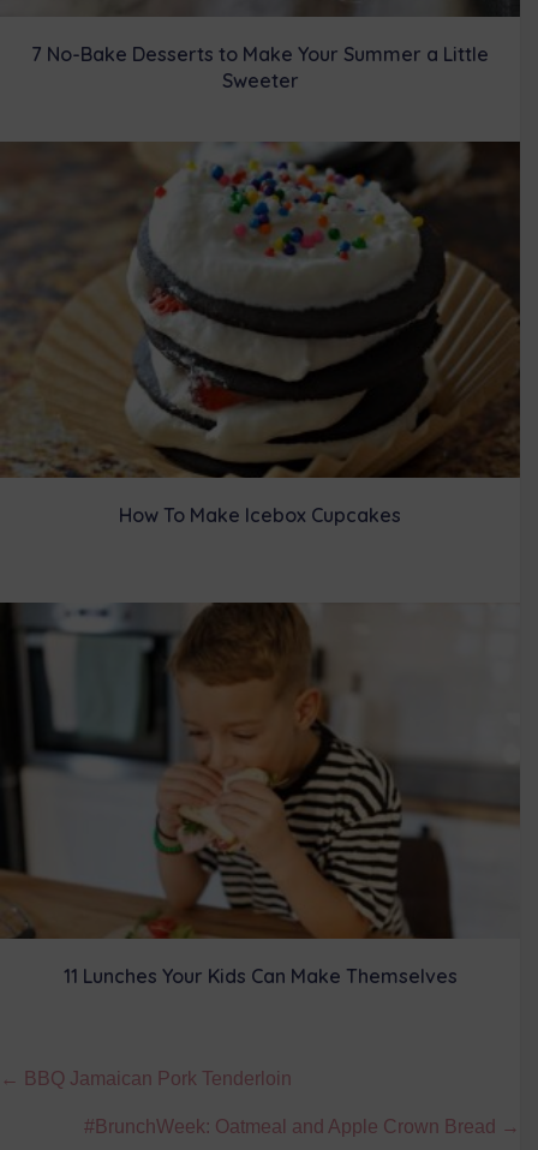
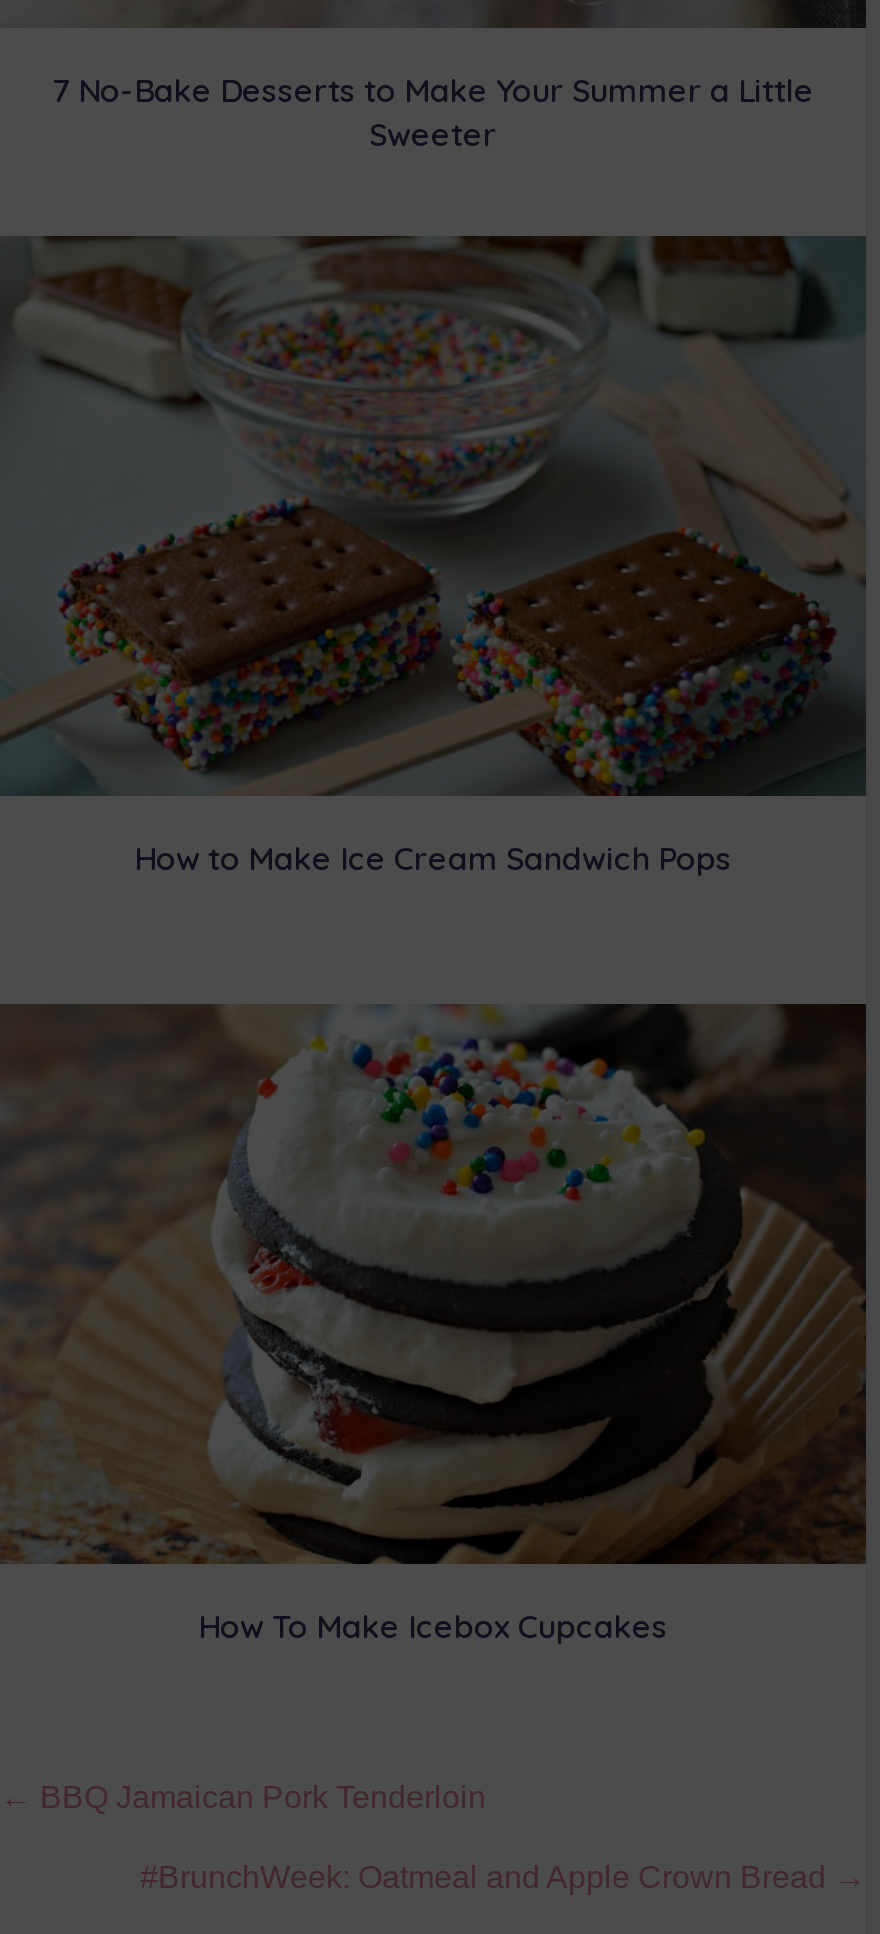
+ [image]
+ How to Make Ice Cream Sandwich Pops

moved down: [image] | How To Make Icebox Cupcakes

- [image]
- 11 Lunches Your Kids Can Make Themselves
